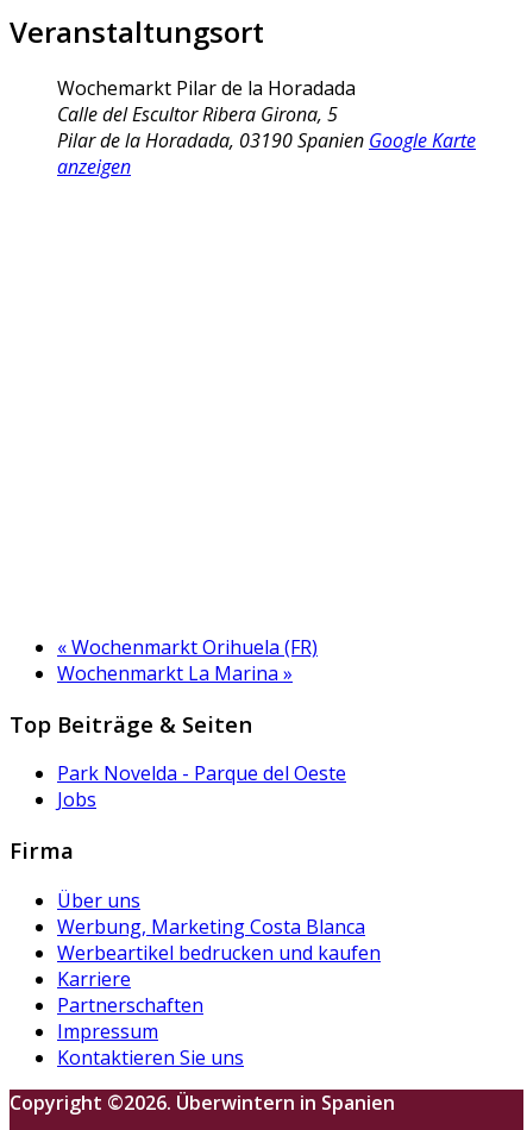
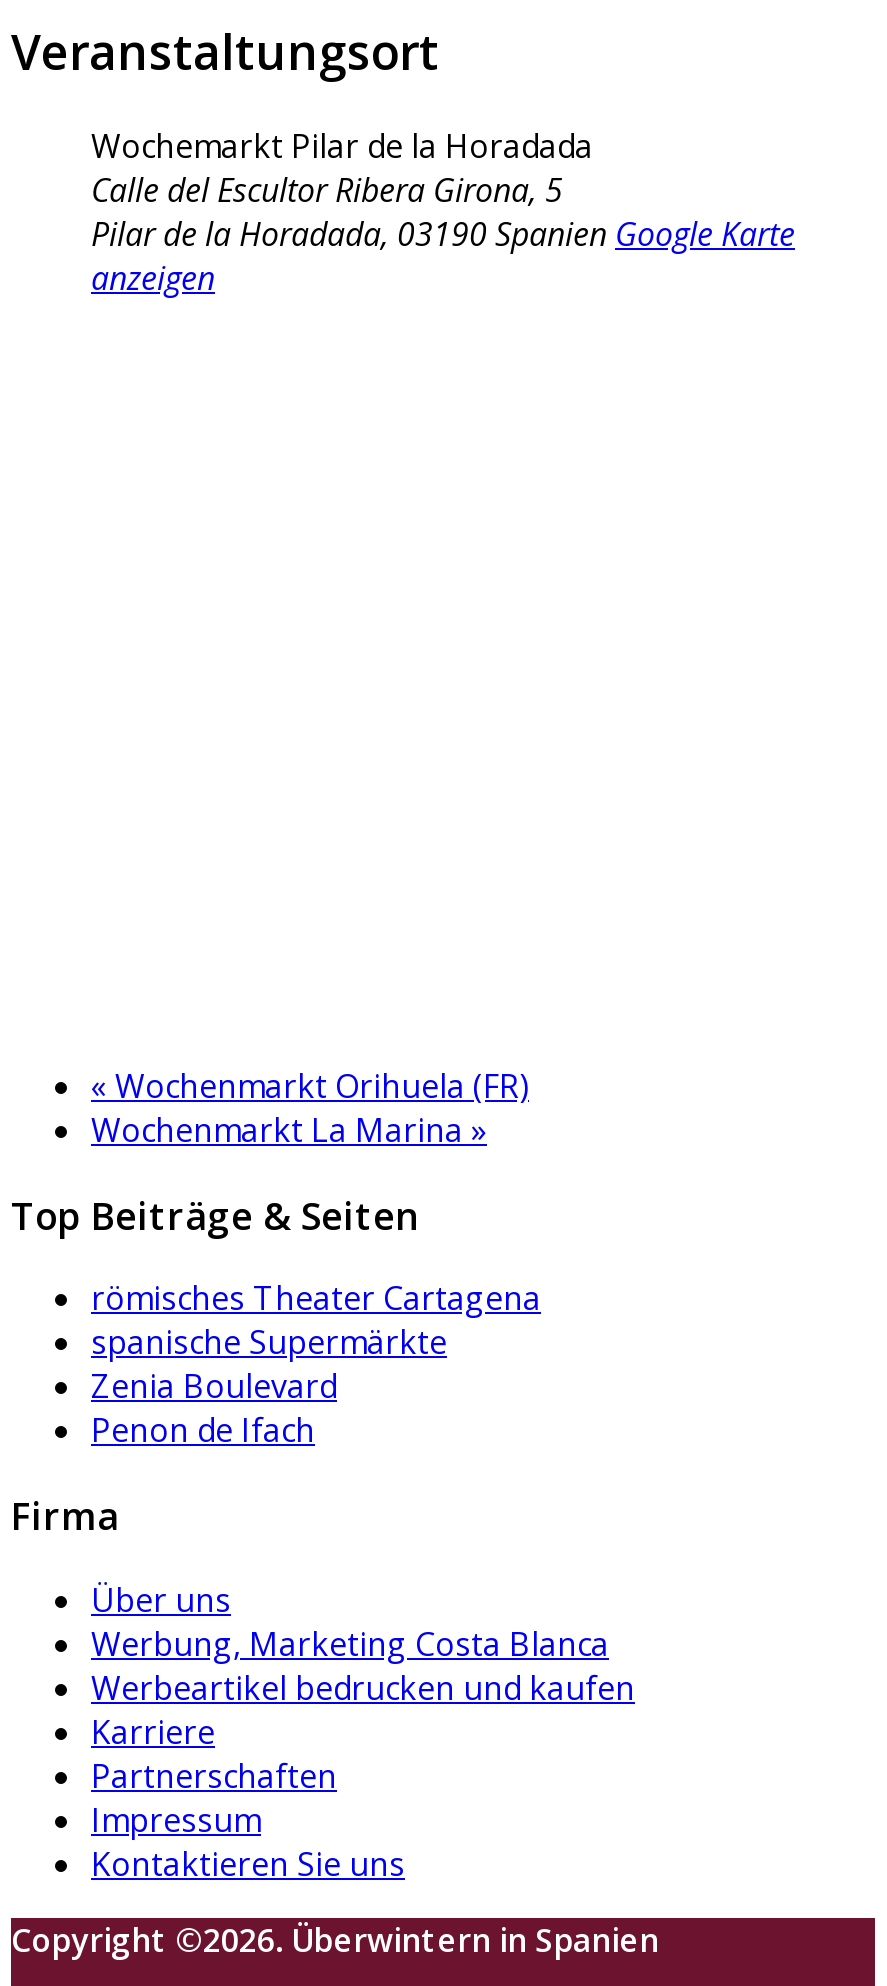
- Park Novelda - Parque del Oeste
- Jobs
+ römisches Theater Cartagena
+ spanische Supermärkte
+ Zenia Boulevard
+ Penon de Ifach
